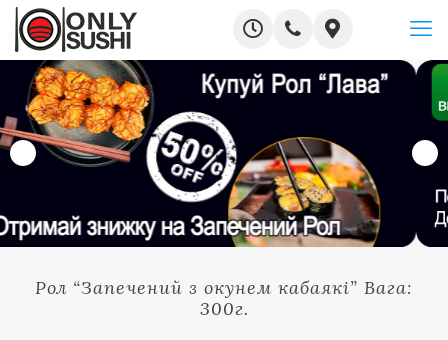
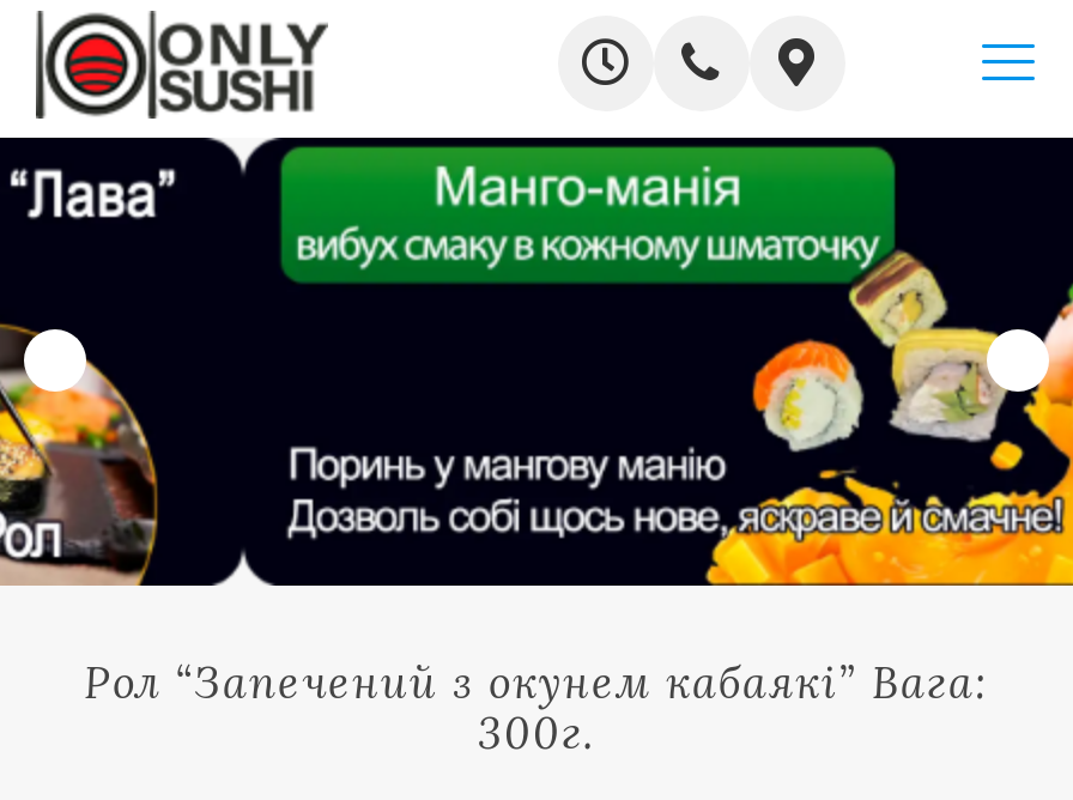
- [image]
+ [image]
